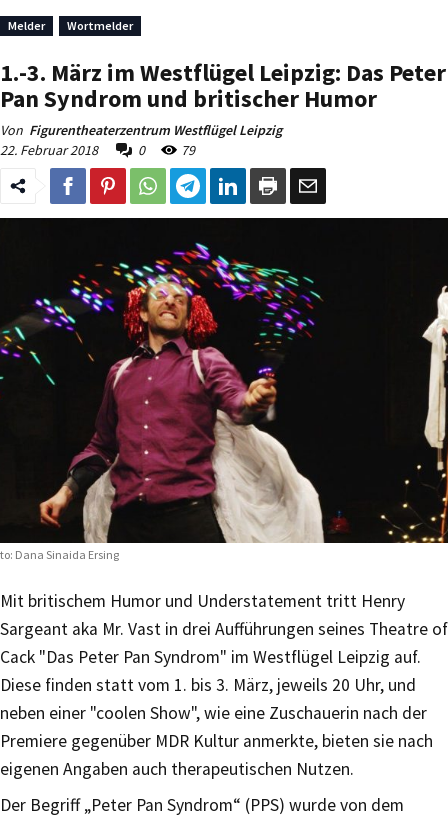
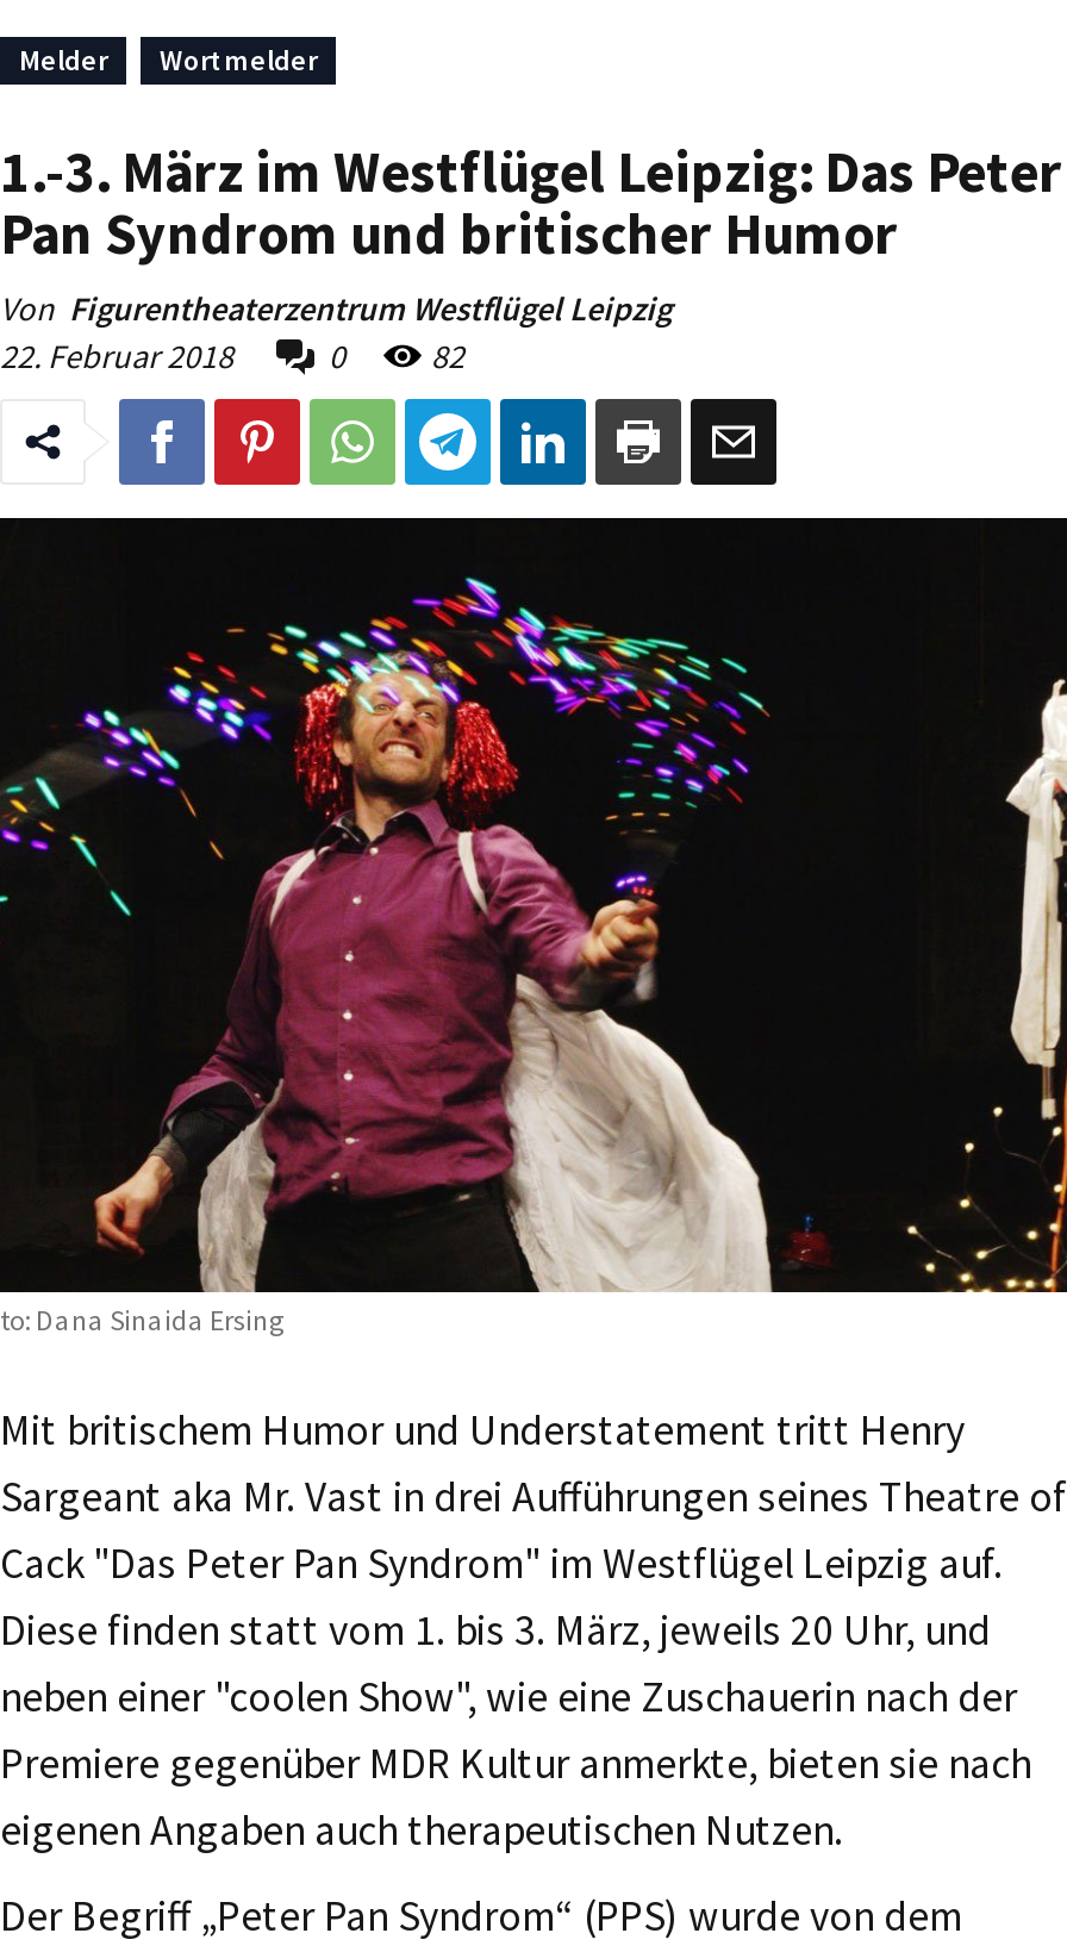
- 0 79
+ 0 82
